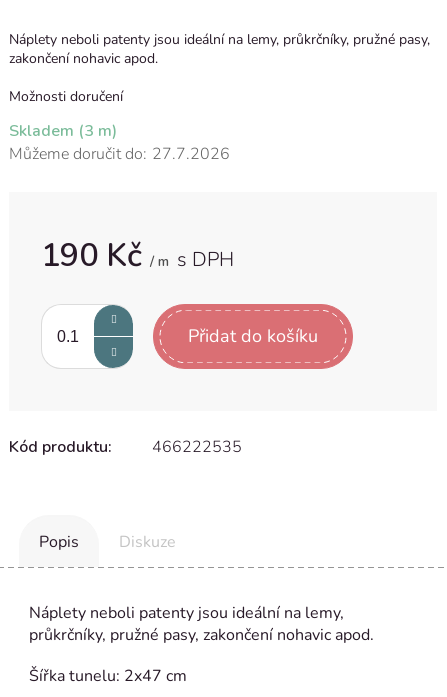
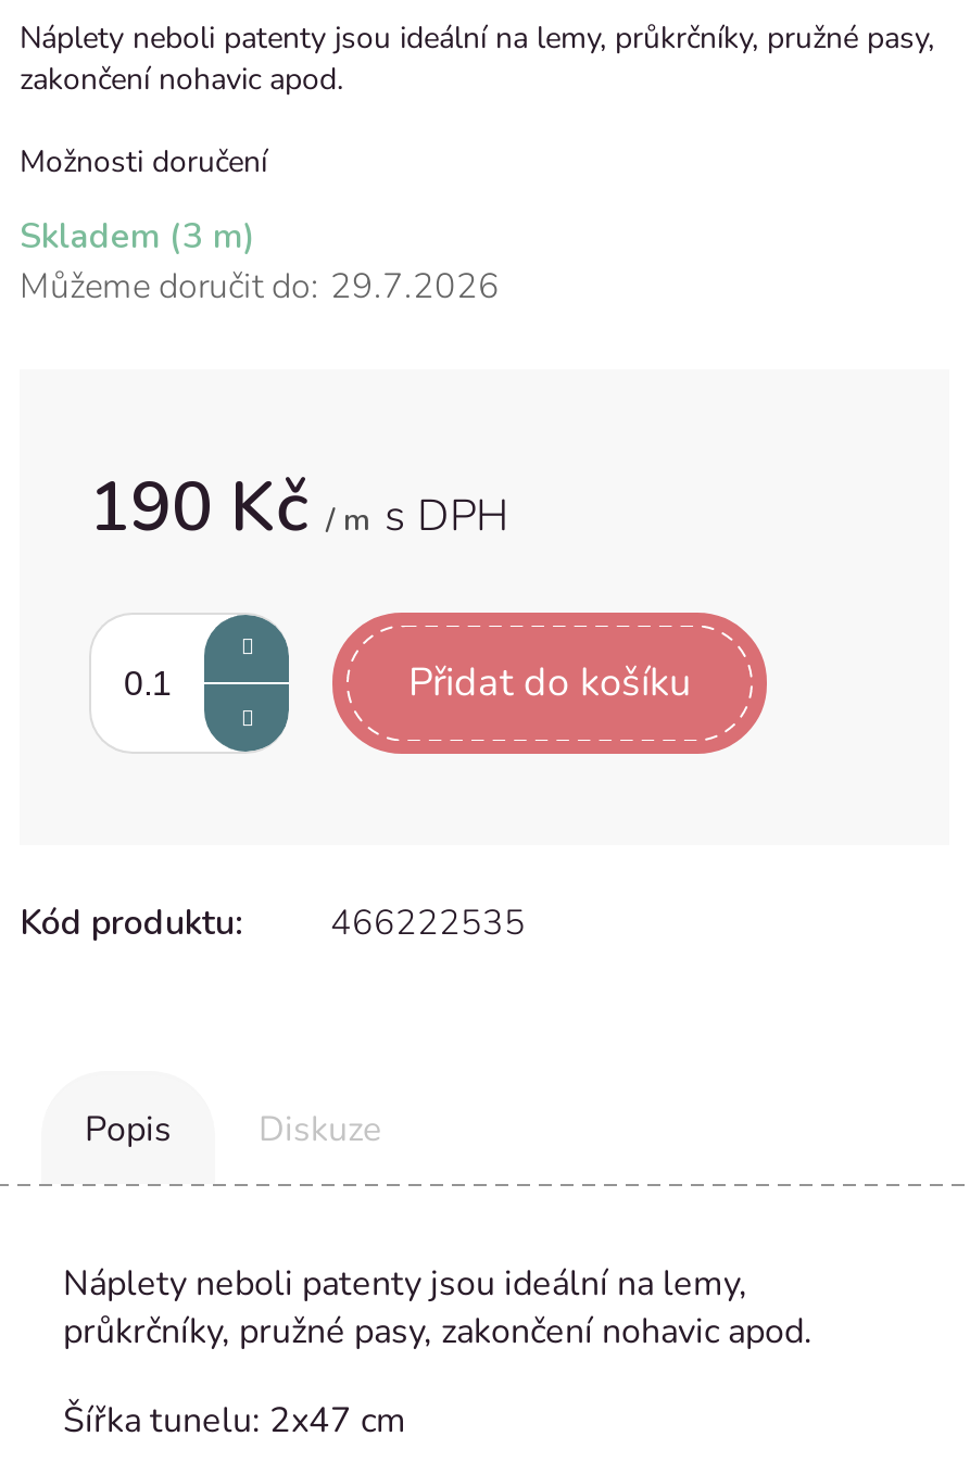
- Můžeme doručit do: 27.7.2026
+ Můžeme doručit do: 29.7.2026
